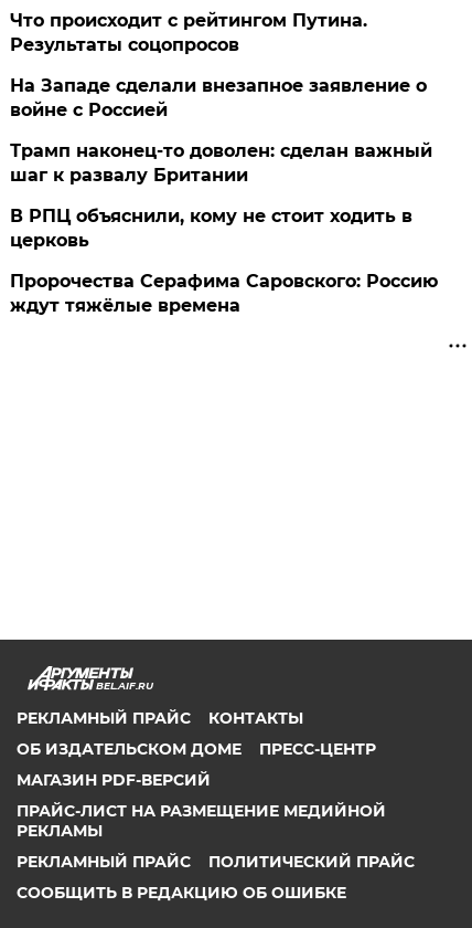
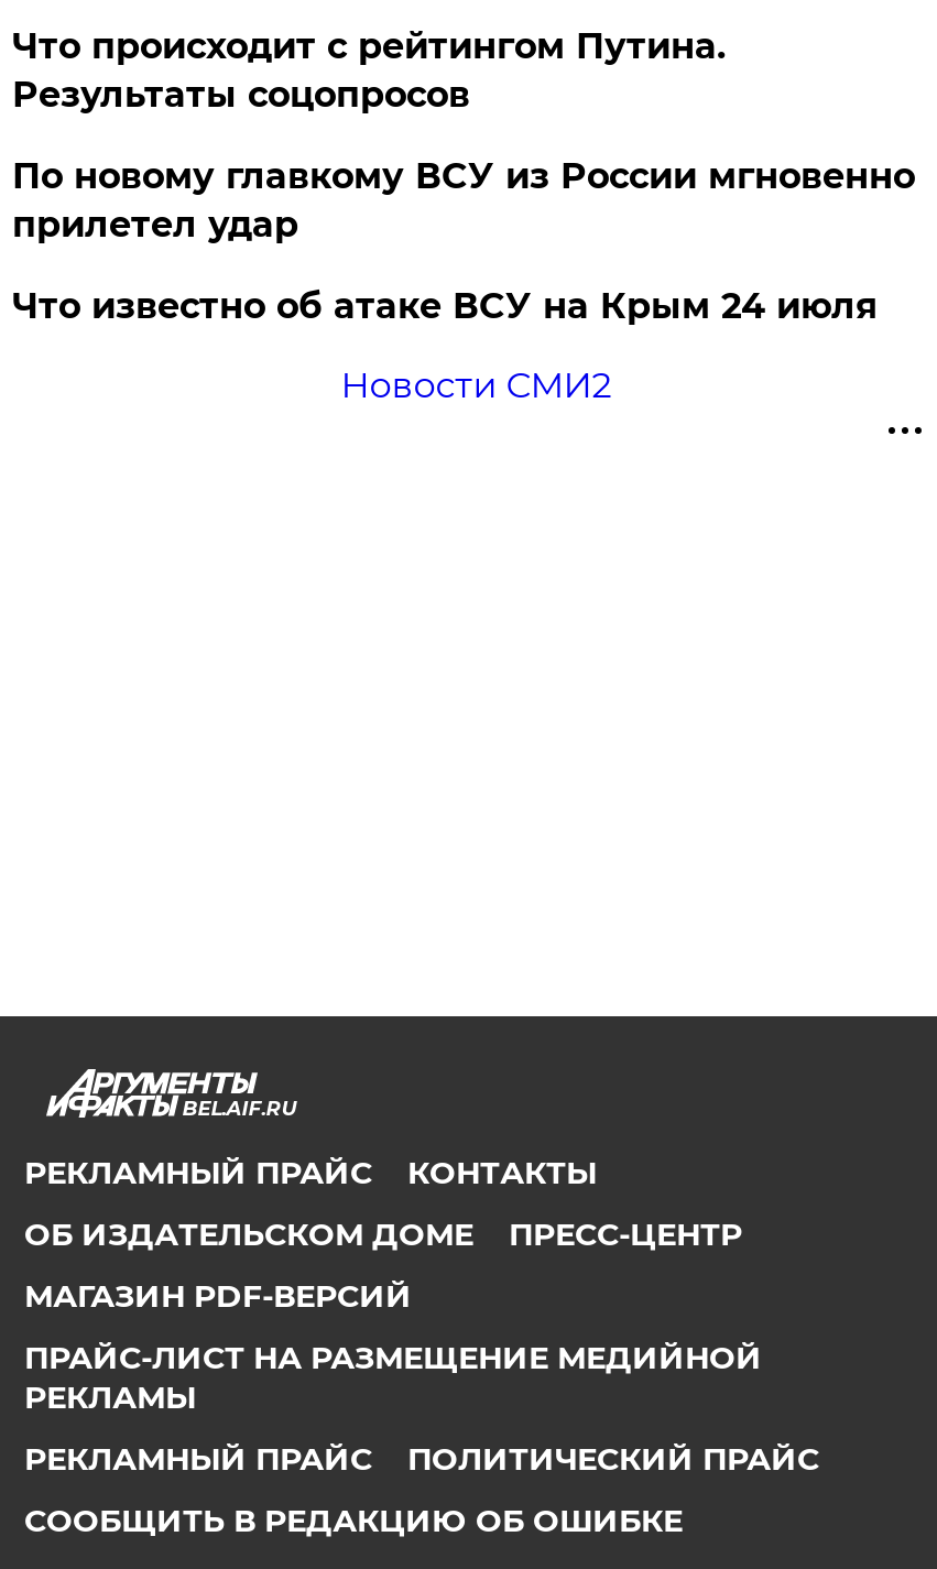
- На Западе сделали внезапное заявление о
- войне с Россией
- Трамп наконец-то доволен: сделан важный
- шаг к развалу Британии
- В РПЦ объяснили, кому не стоит ходить в
- церковь
- Пророчества Серафима Саровского: Россию
- ждут тяжёлые времена
+ По новому главкому ВСУ из России мгновенно
+ прилетел удар
+ Что известно об атаке ВСУ на Крым 24 июля
+ Новости СМИ2
